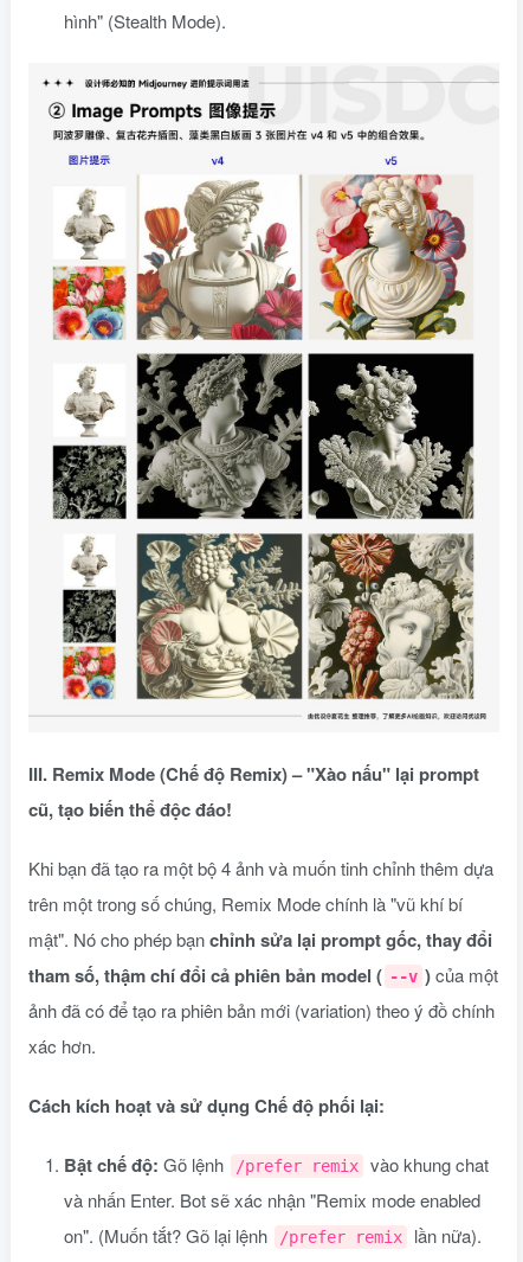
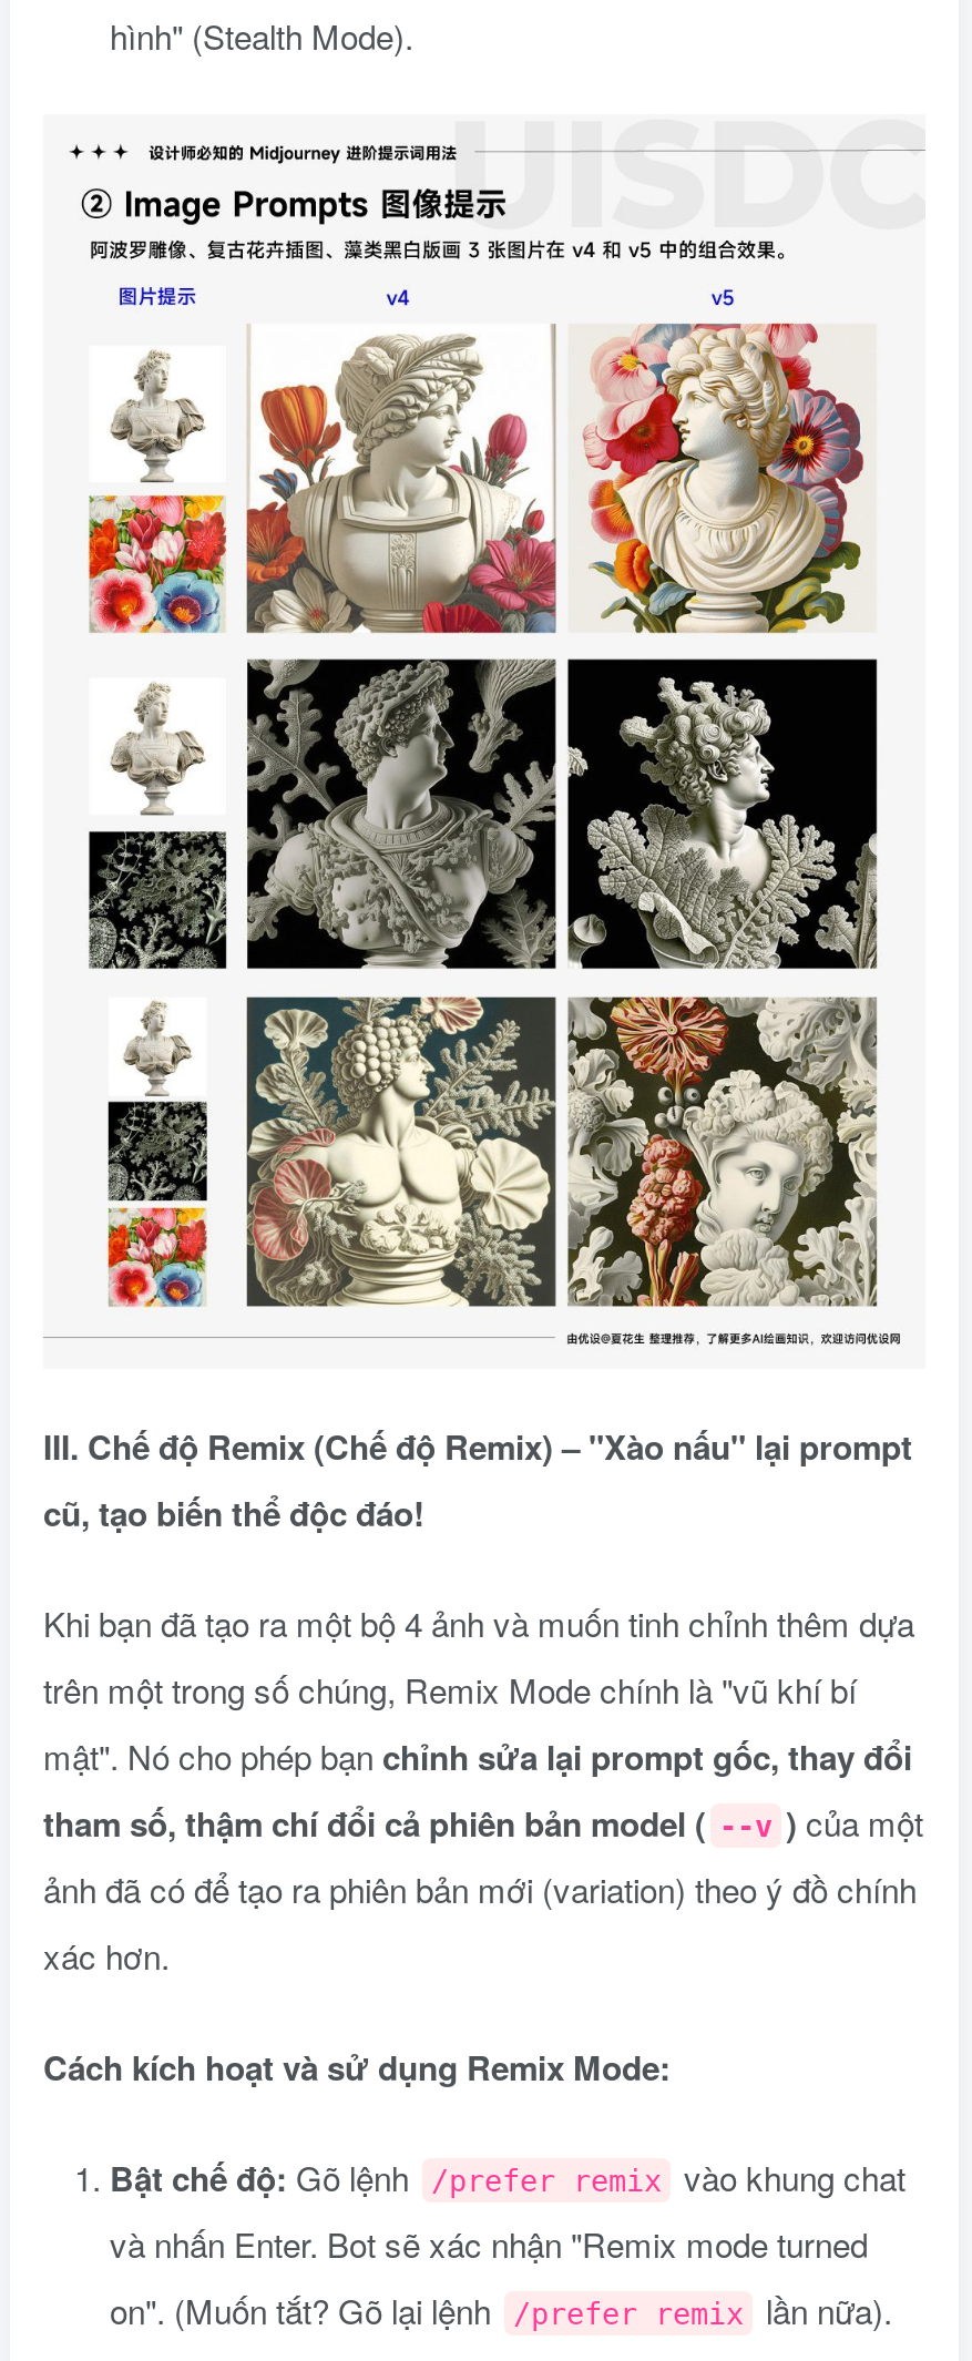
- III. Remix Mode (Chế độ Remix) – "Xào nấu" lại prompt
+ III. Chế độ Remix (Chế độ Remix) – "Xào nấu" lại prompt

- Cách kích hoạt và sử dụng Chế độ phối lại:
+ Cách kích hoạt và sử dụng Remix Mode:

- và nhấn Enter. Bot sẽ xác nhận "Remix mode enabled
+ và nhấn Enter. Bot sẽ xác nhận "Remix mode turned
